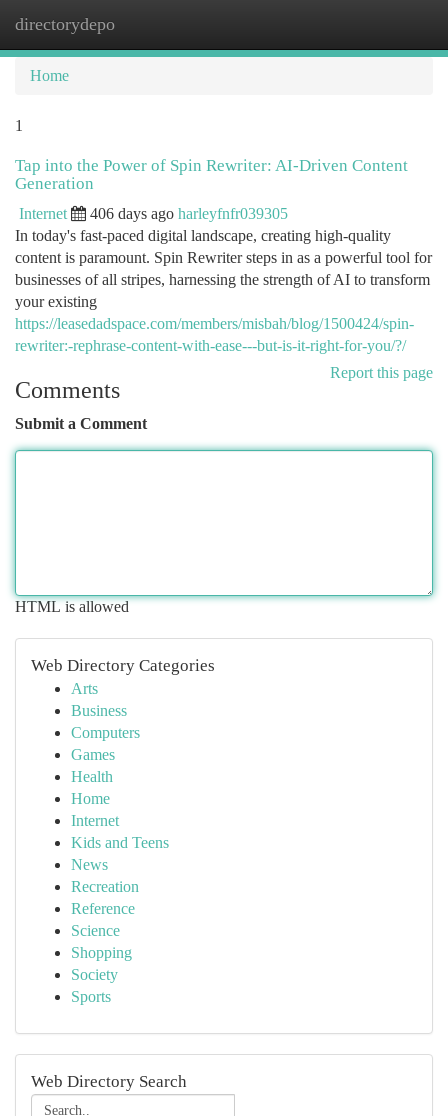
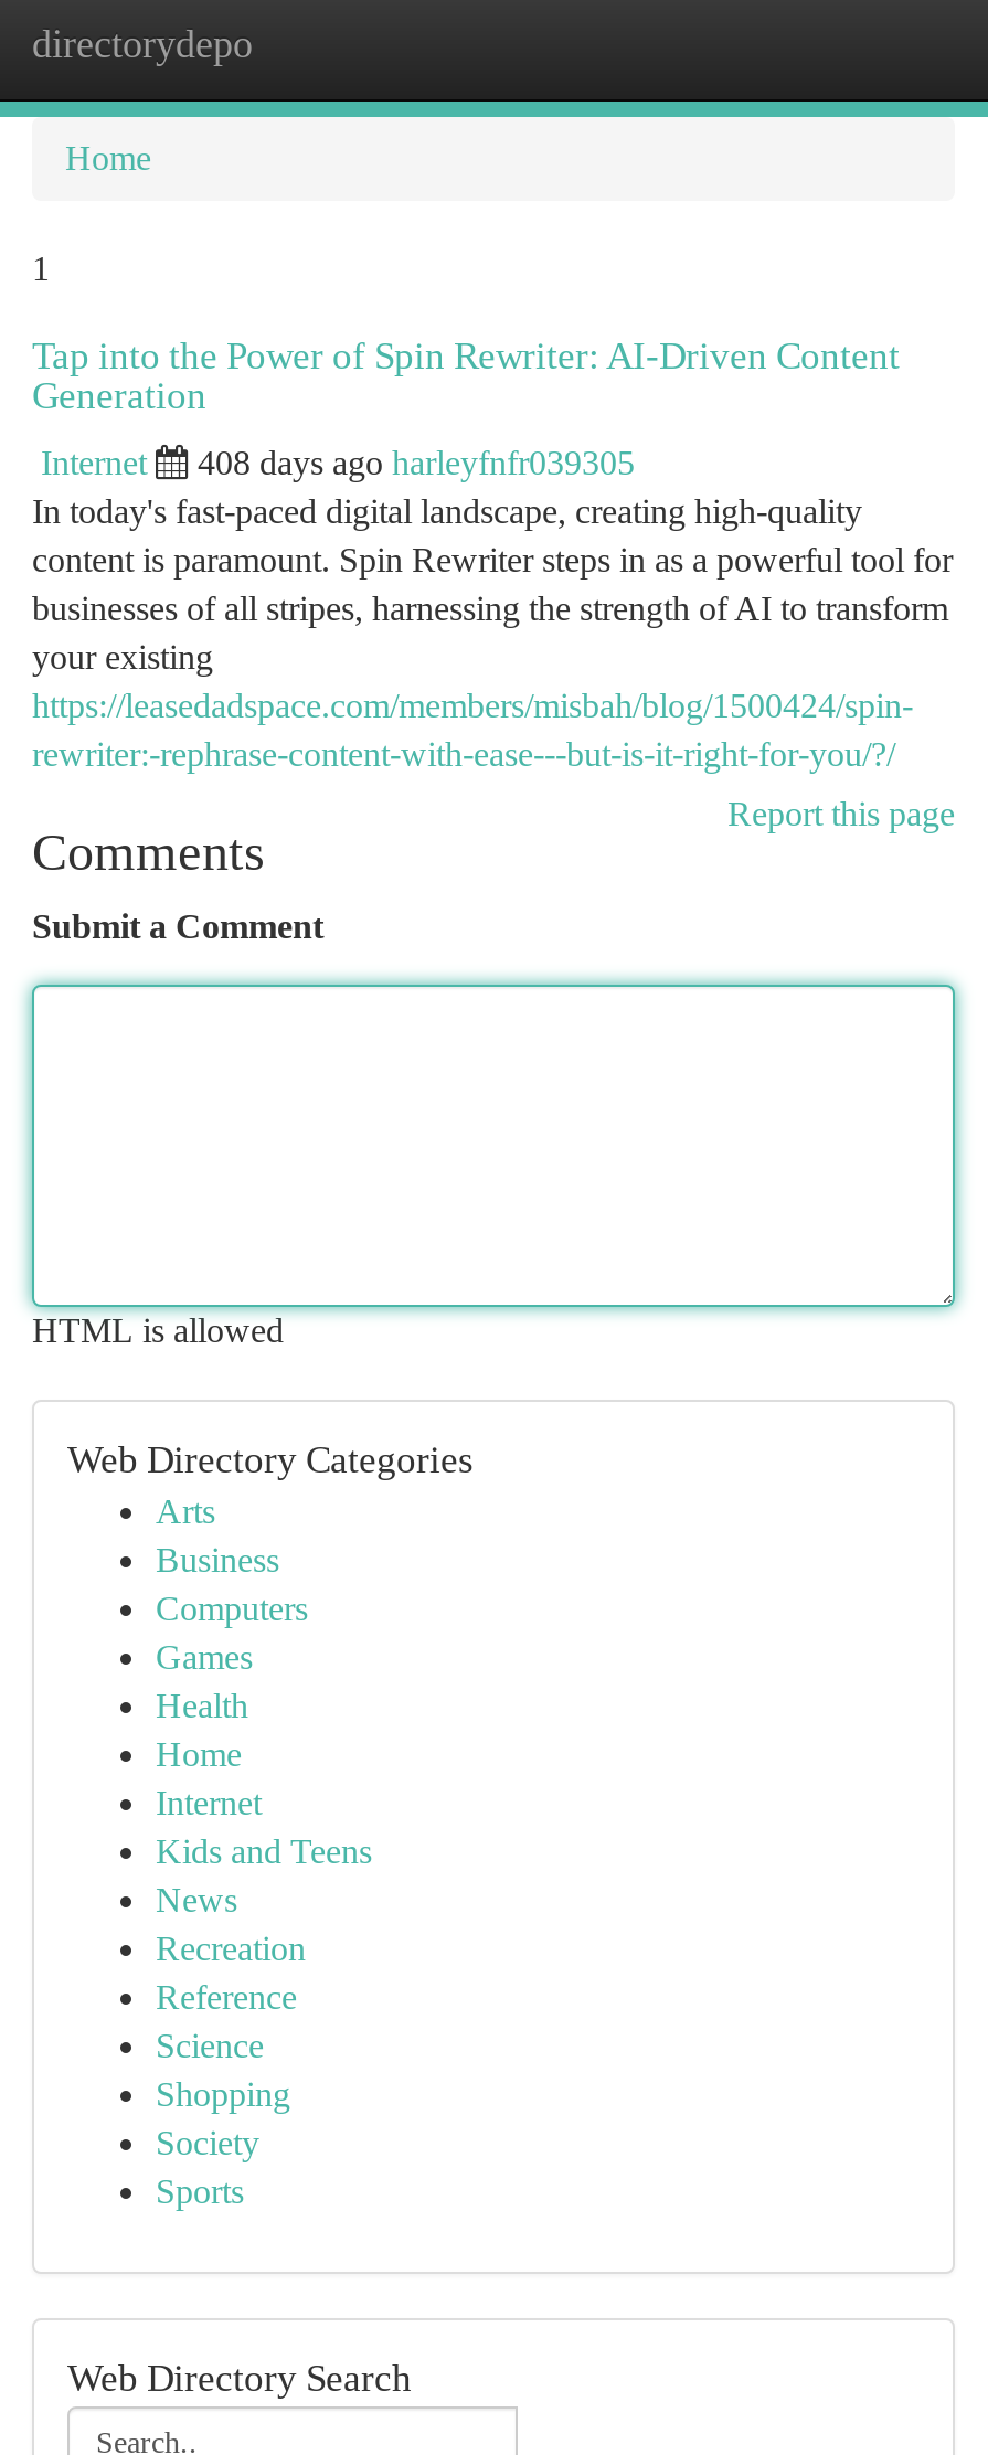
- 406 days ago harleyfnfr039305
+ 408 days ago harleyfnfr039305
